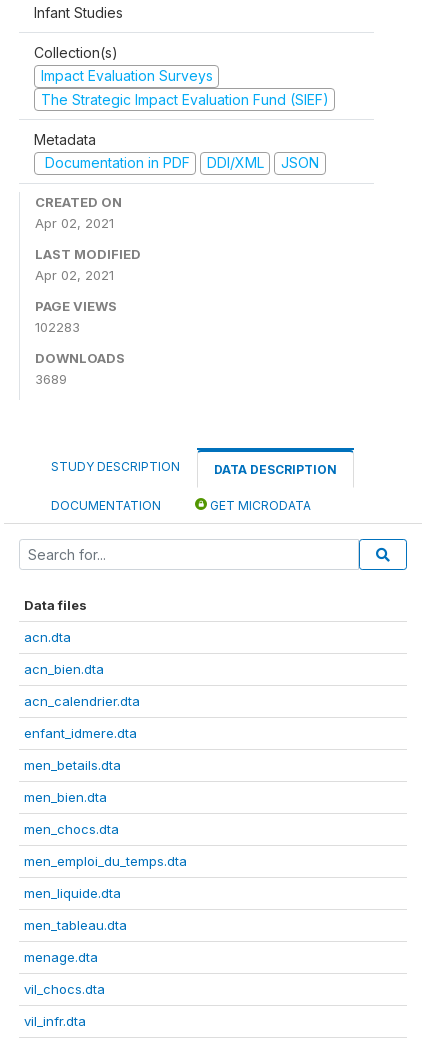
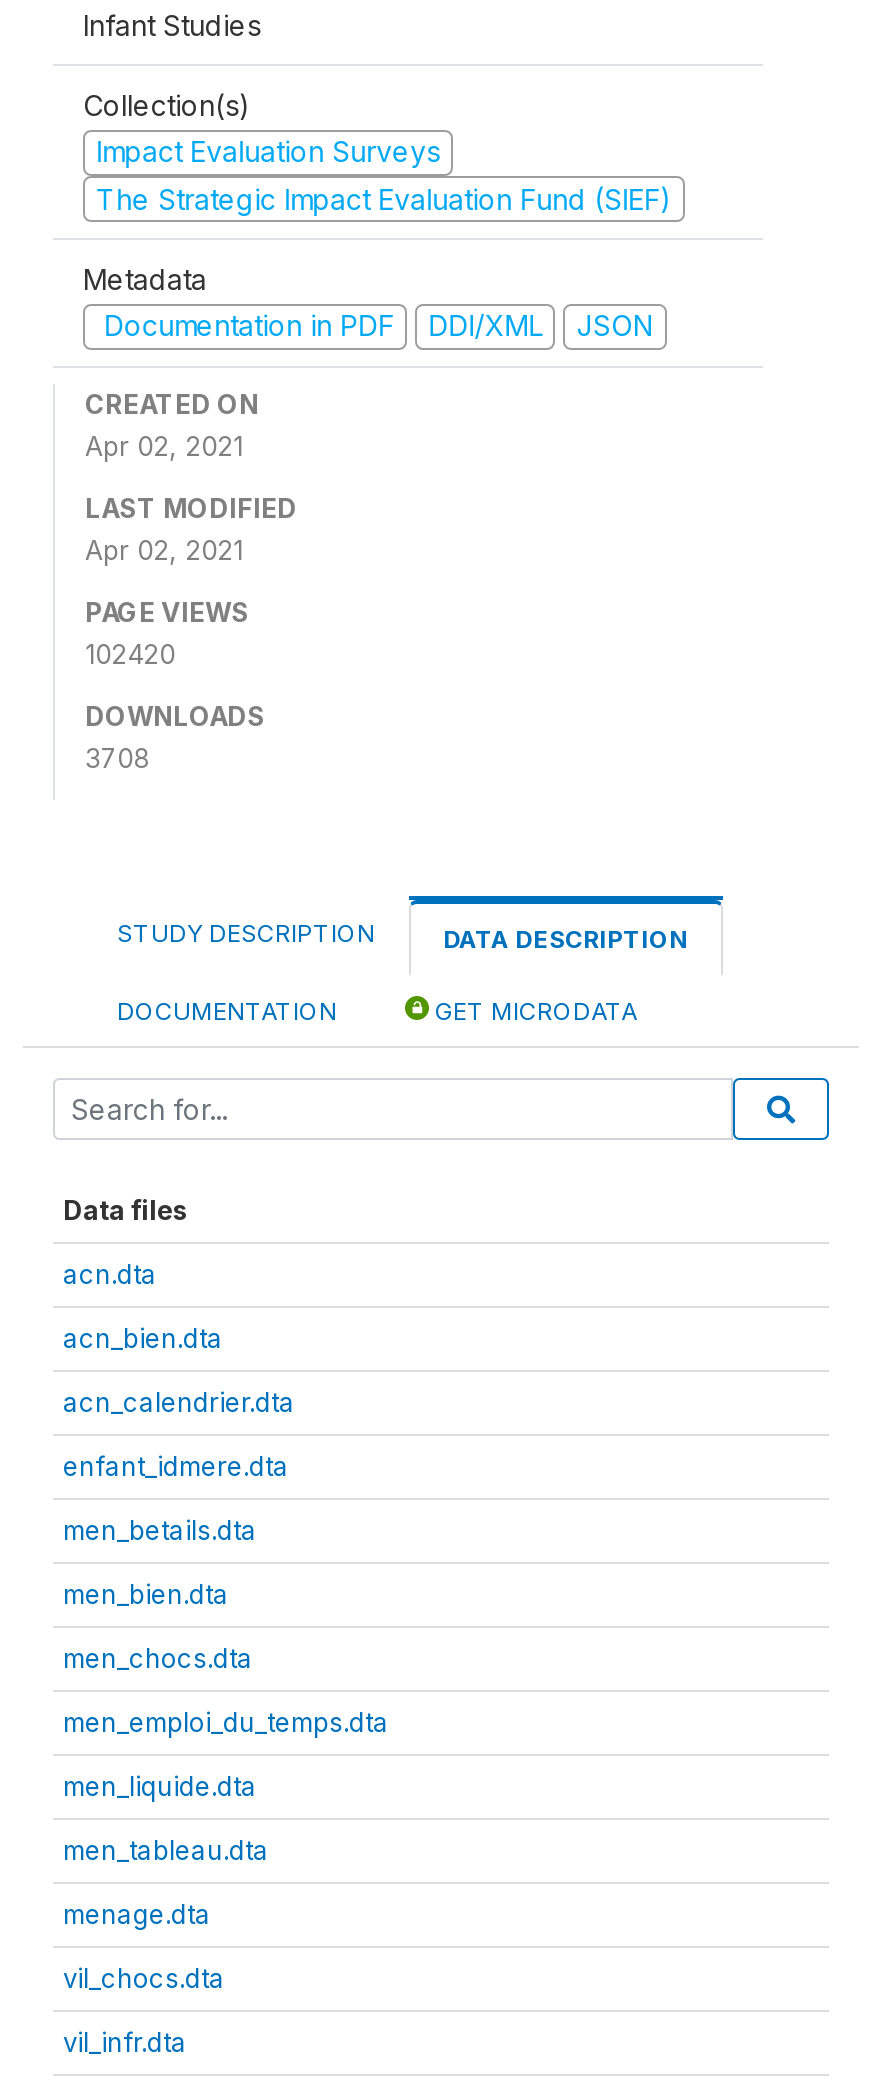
- 102283
+ 102420

- 3689
+ 3708
